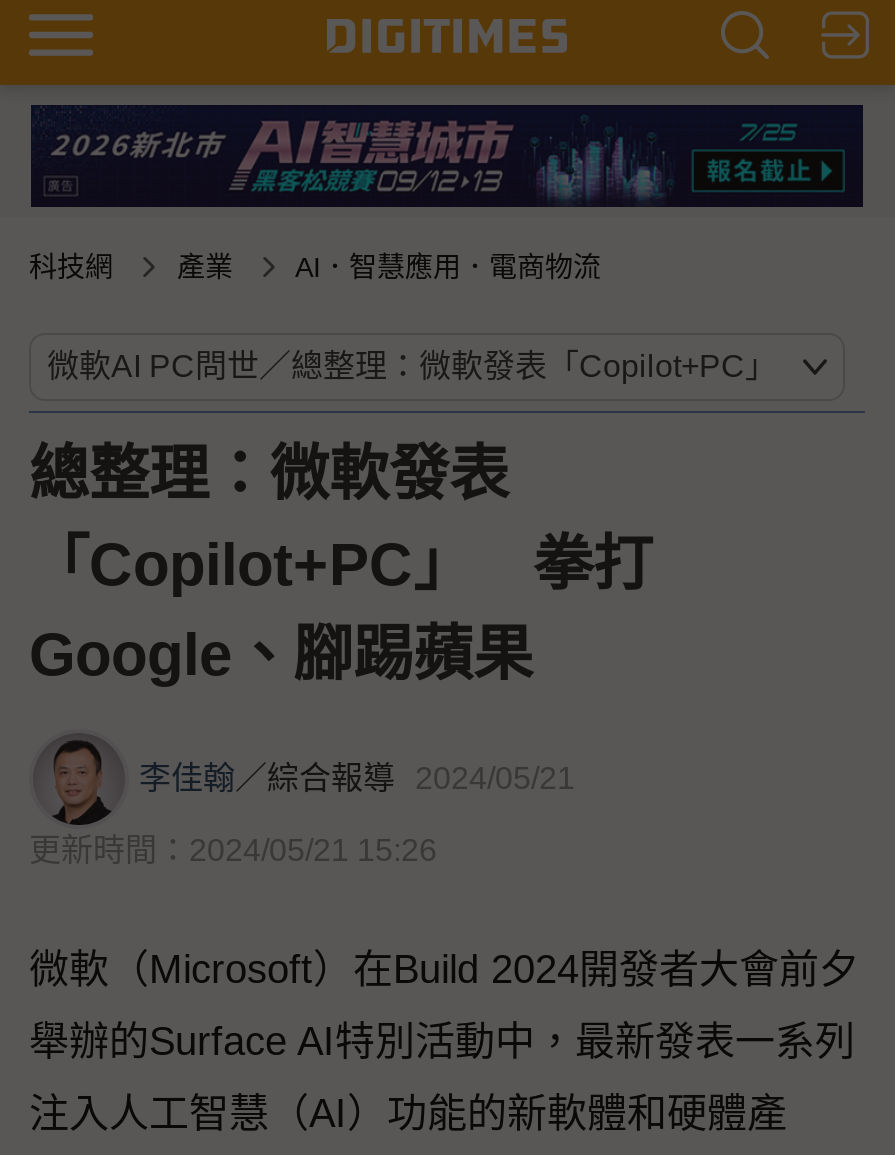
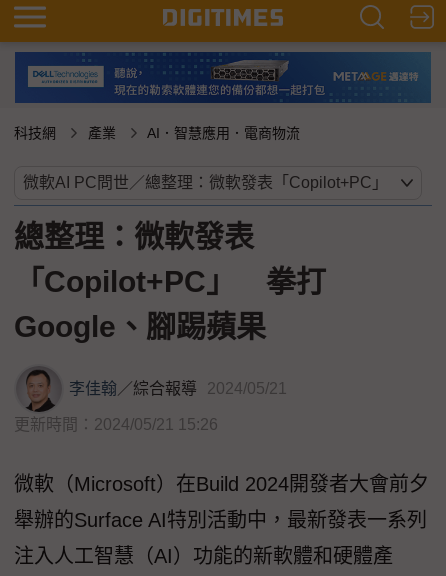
- [image]
+ [image]
